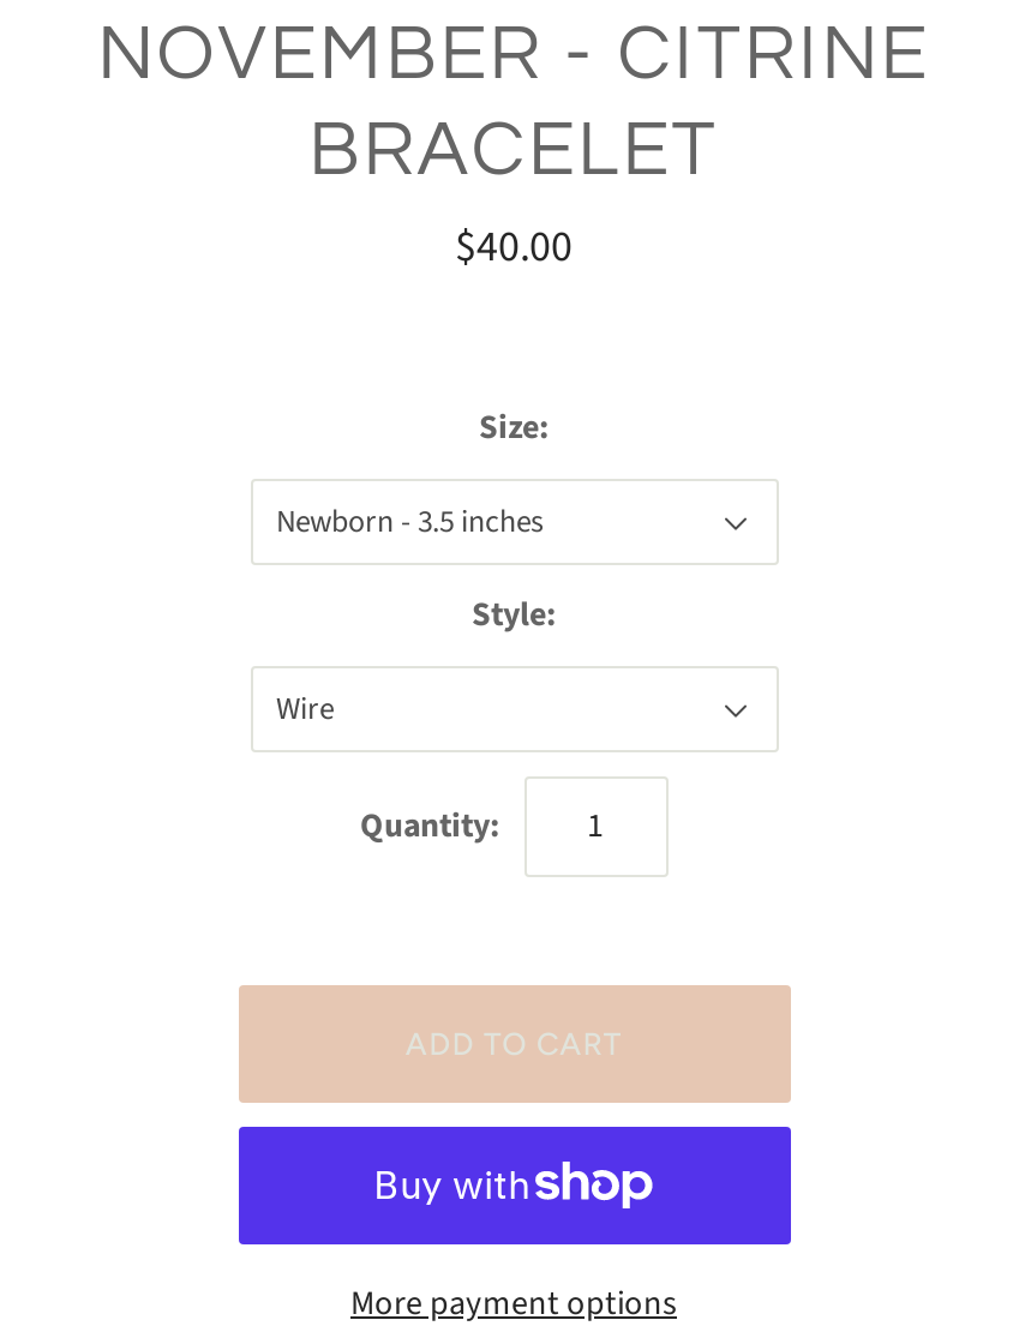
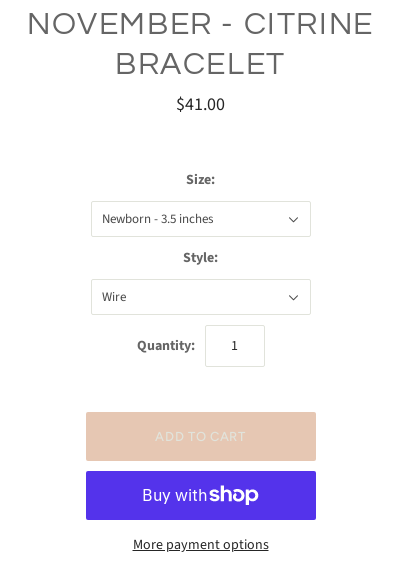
- $40.00
+ $41.00
